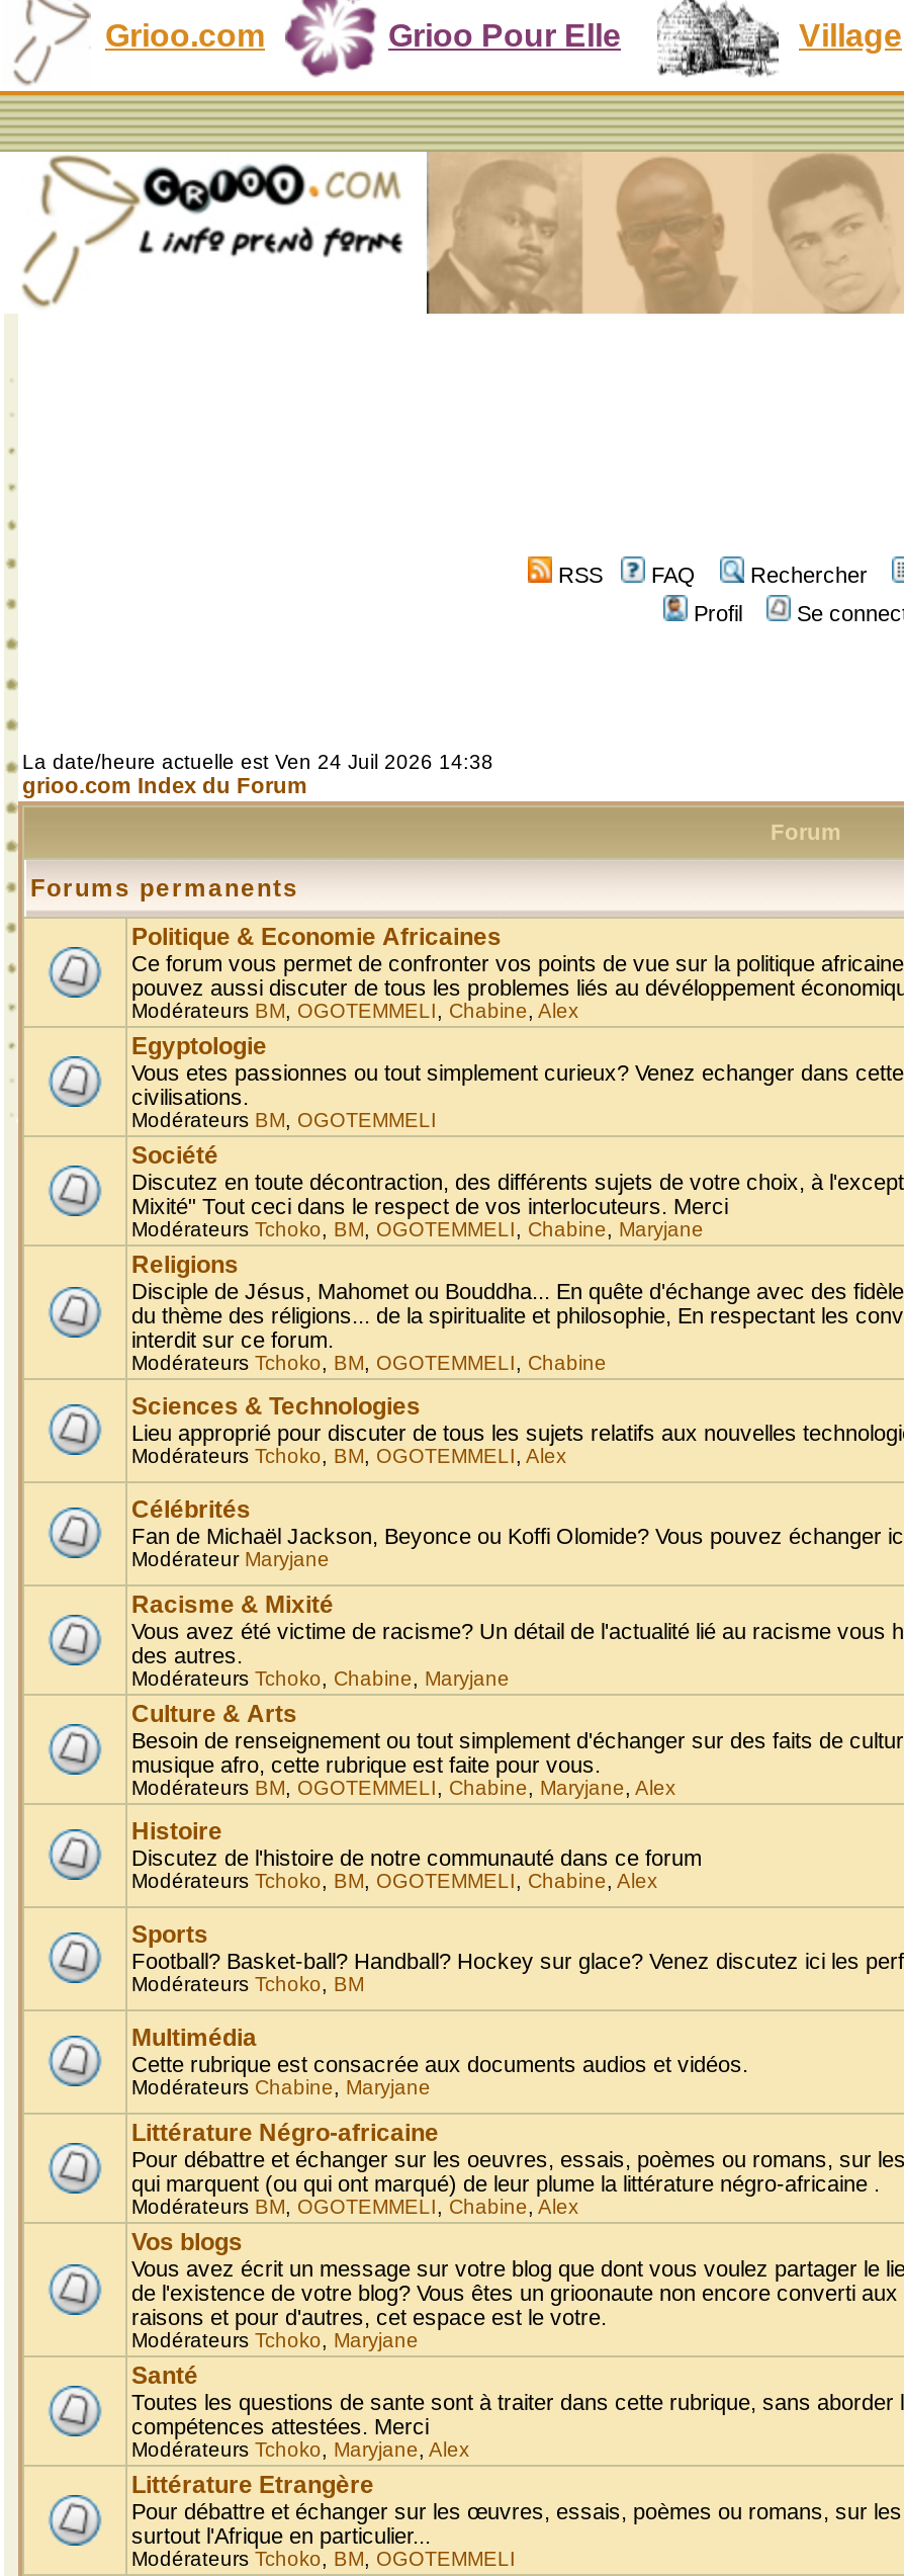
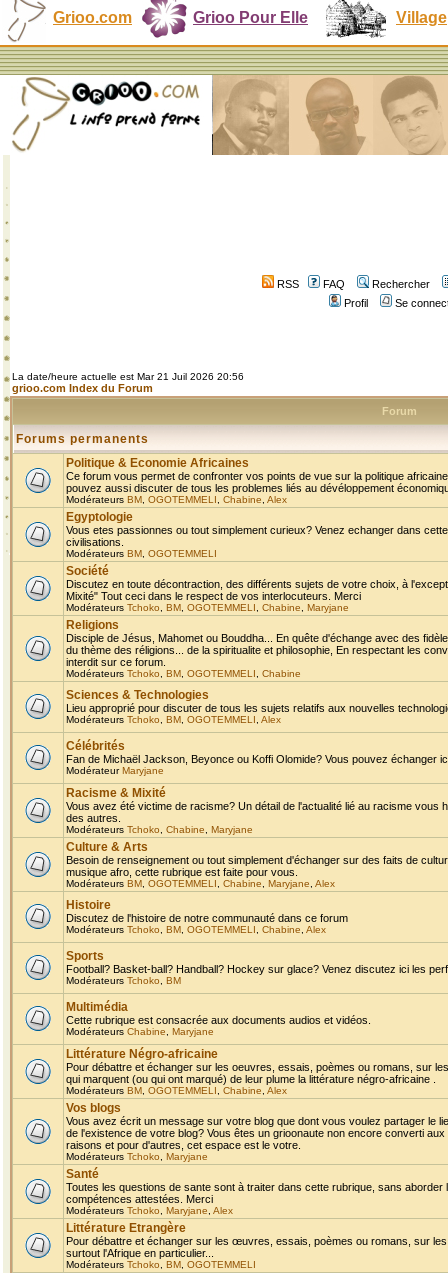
- La date/heure actuelle est Ven 24 Juil 2026 14:38
+ La date/heure actuelle est Mar 21 Juil 2026 20:56
